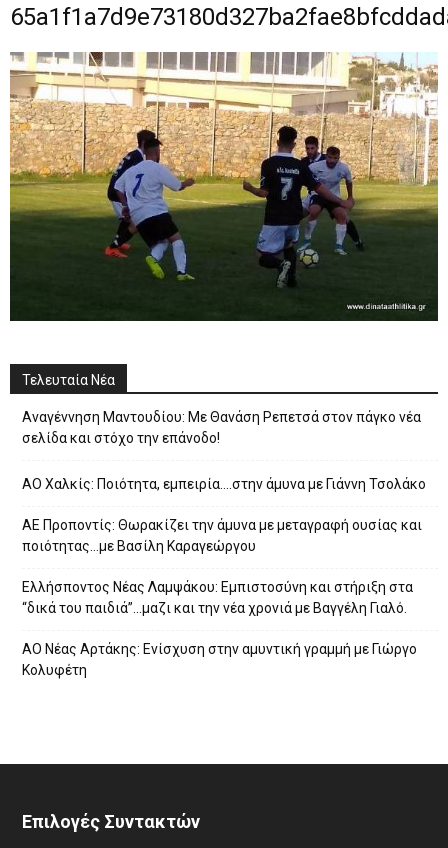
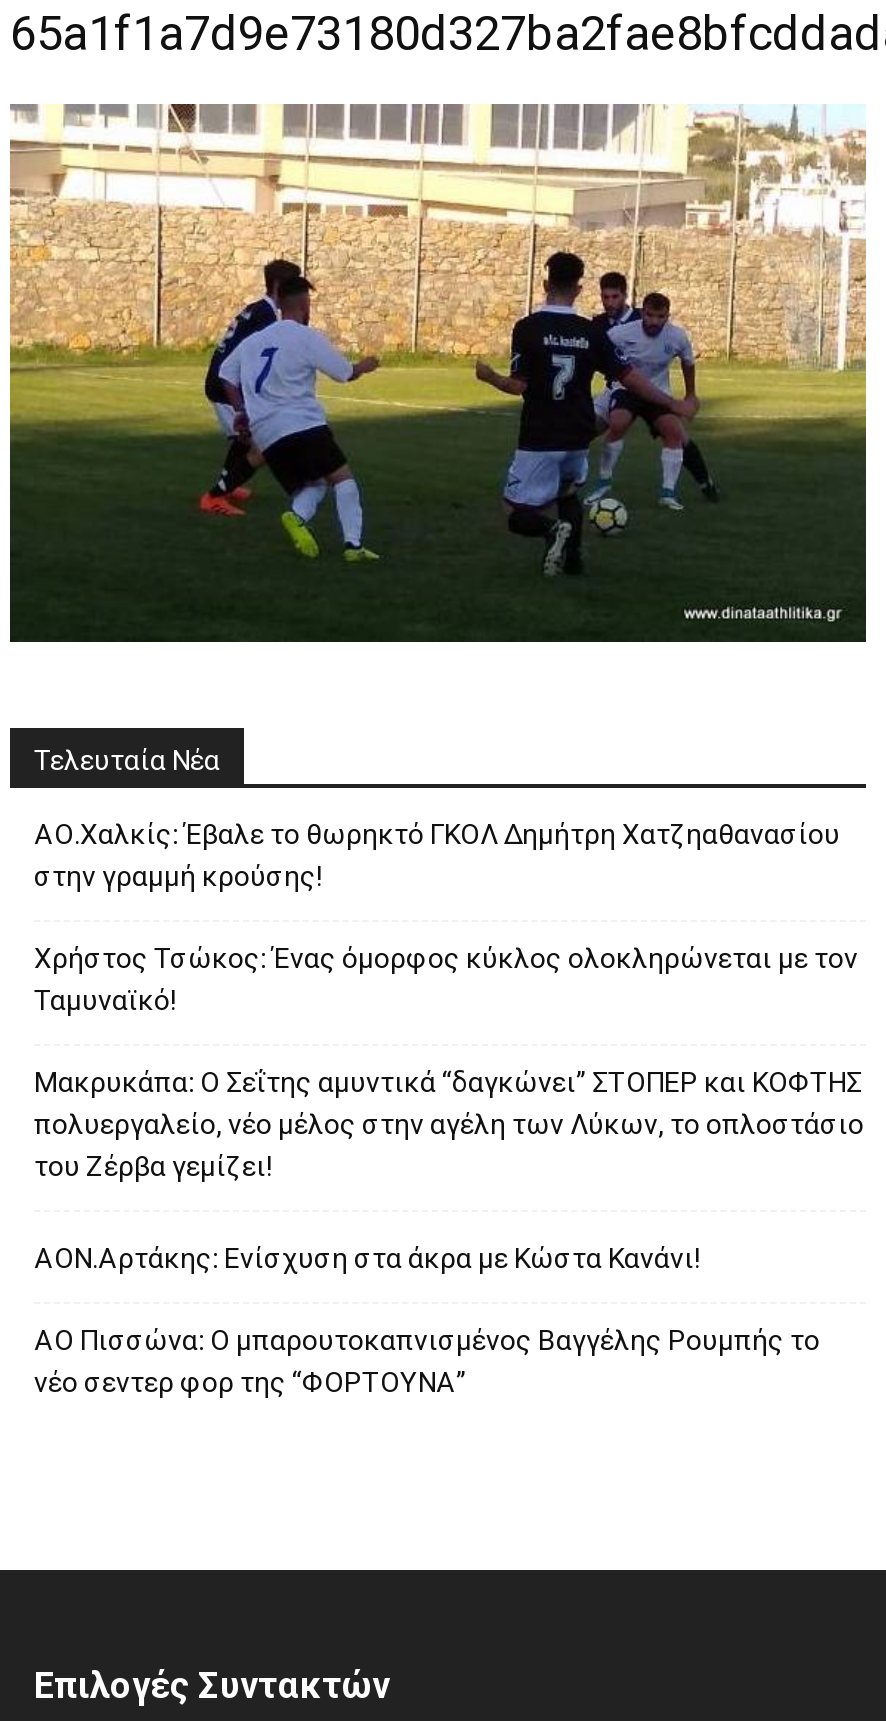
- Αναγέννηση Μαντουδίου: Με Θανάση Ρεπετσά στον πάγκο νέα
- σελίδα και στόχο την επάνοδο!
+ ΑΟ.Χαλκίς: Έβαλε το θωρηκτό ΓΚΟΛ Δημήτρη Χατζηαθανασίου
+ στην γραμμή κρούσης!

- ΑΟ Χαλκίς: Ποιότητα, εμπειρία….στην άμυνα με Γιάννη Τσολάκο
+ Χρήστος Τσώκος: Ένας όμορφος κύκλος ολοκληρώνεται με τον
+ Ταμυναϊκό!

- ΑΕ Προποντίς: Θωρακίζει την άμυνα με μεταγραφή ουσίας και
- ποιότητας…με Βασίλη Καραγεώργου
+ Μακρυκάπα: Ο Σεΐτης αμυντικά “δαγκώνει” ΣΤΟΠΕΡ και ΚΟΦΤΗΣ
+ πολυεργαλείο, νέο μέλος στην αγέλη των Λύκων, το οπλοστάσιο
+ του Ζέρβα γεμίζει!

- Eλλήσποντος Νέας Λαμψάκου: Εμπιστοσύνη και στήριξη στα
- “δικά του παιδιά”…μαζι και την νέα χρονιά με Βαγγέλη Γιαλό.
+ ΑΟΝ.Αρτάκης: Ενίσχυση στα άκρα με Κώστα Κανάνι!

- ΑΟ Νέας Αρτάκης: Ενίσχυση στην αμυντική γραμμή με Γιώργο
- Κολυφέτη
+ ΑΟ Πισσώνα: Ο μπαρουτοκαπνισμένος Βαγγέλης Ρουμπής το
+ νέο σεντερ φορ της “ΦΟΡΤΟΥΝΑ”
